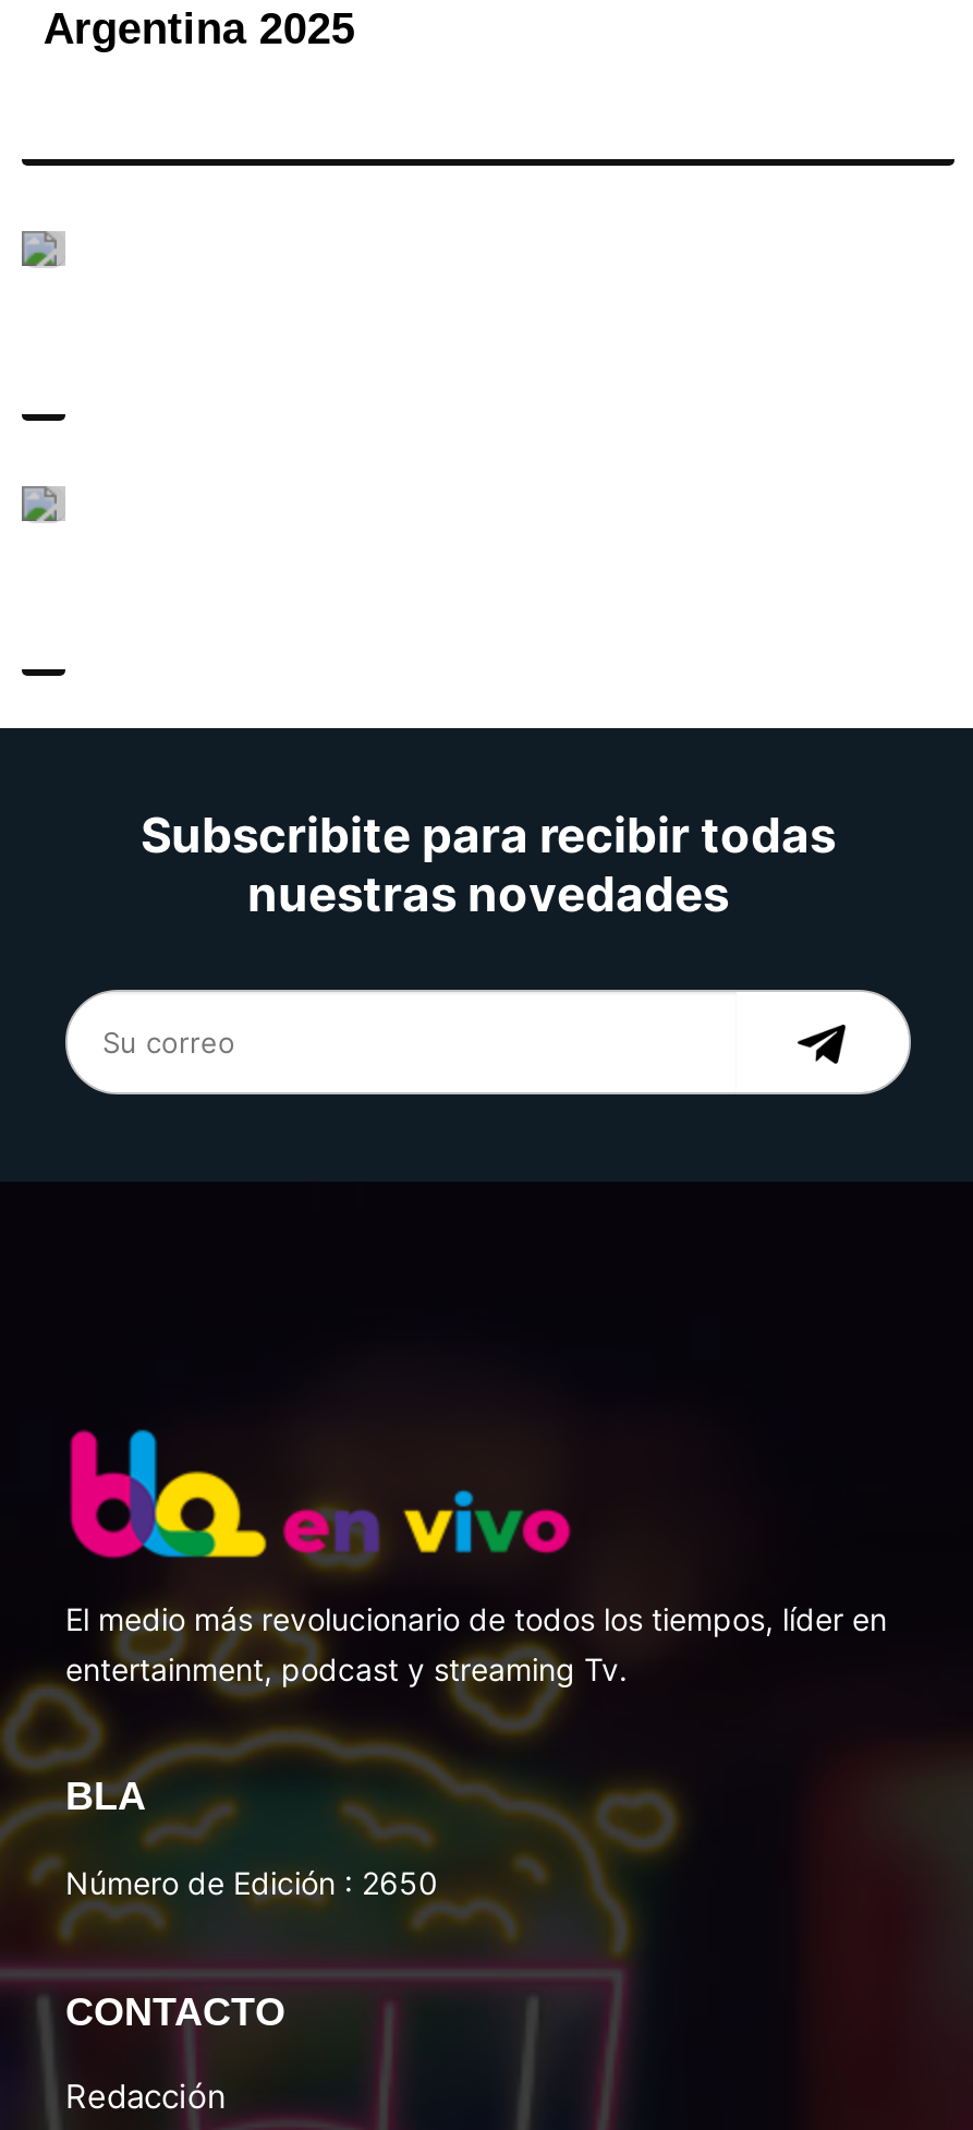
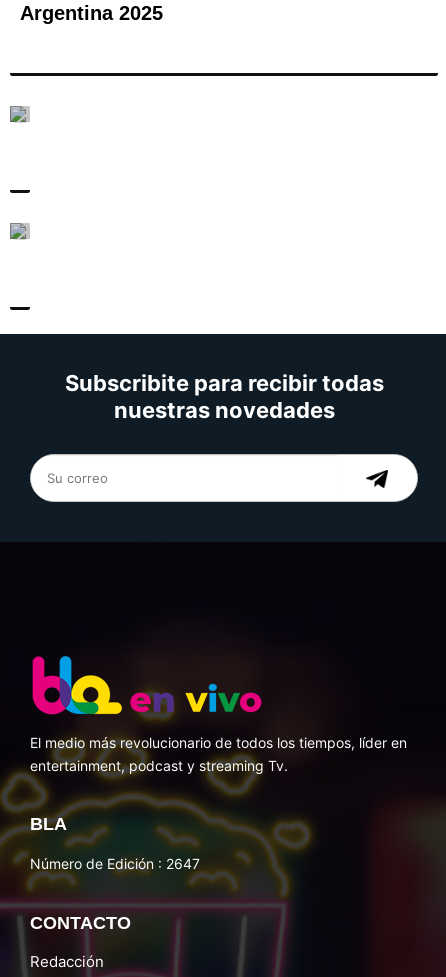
- Número de Edición : 2650
+ Número de Edición : 2647
